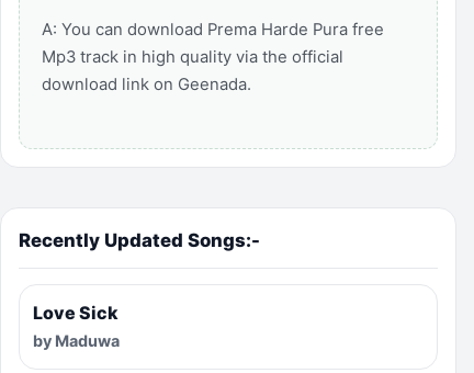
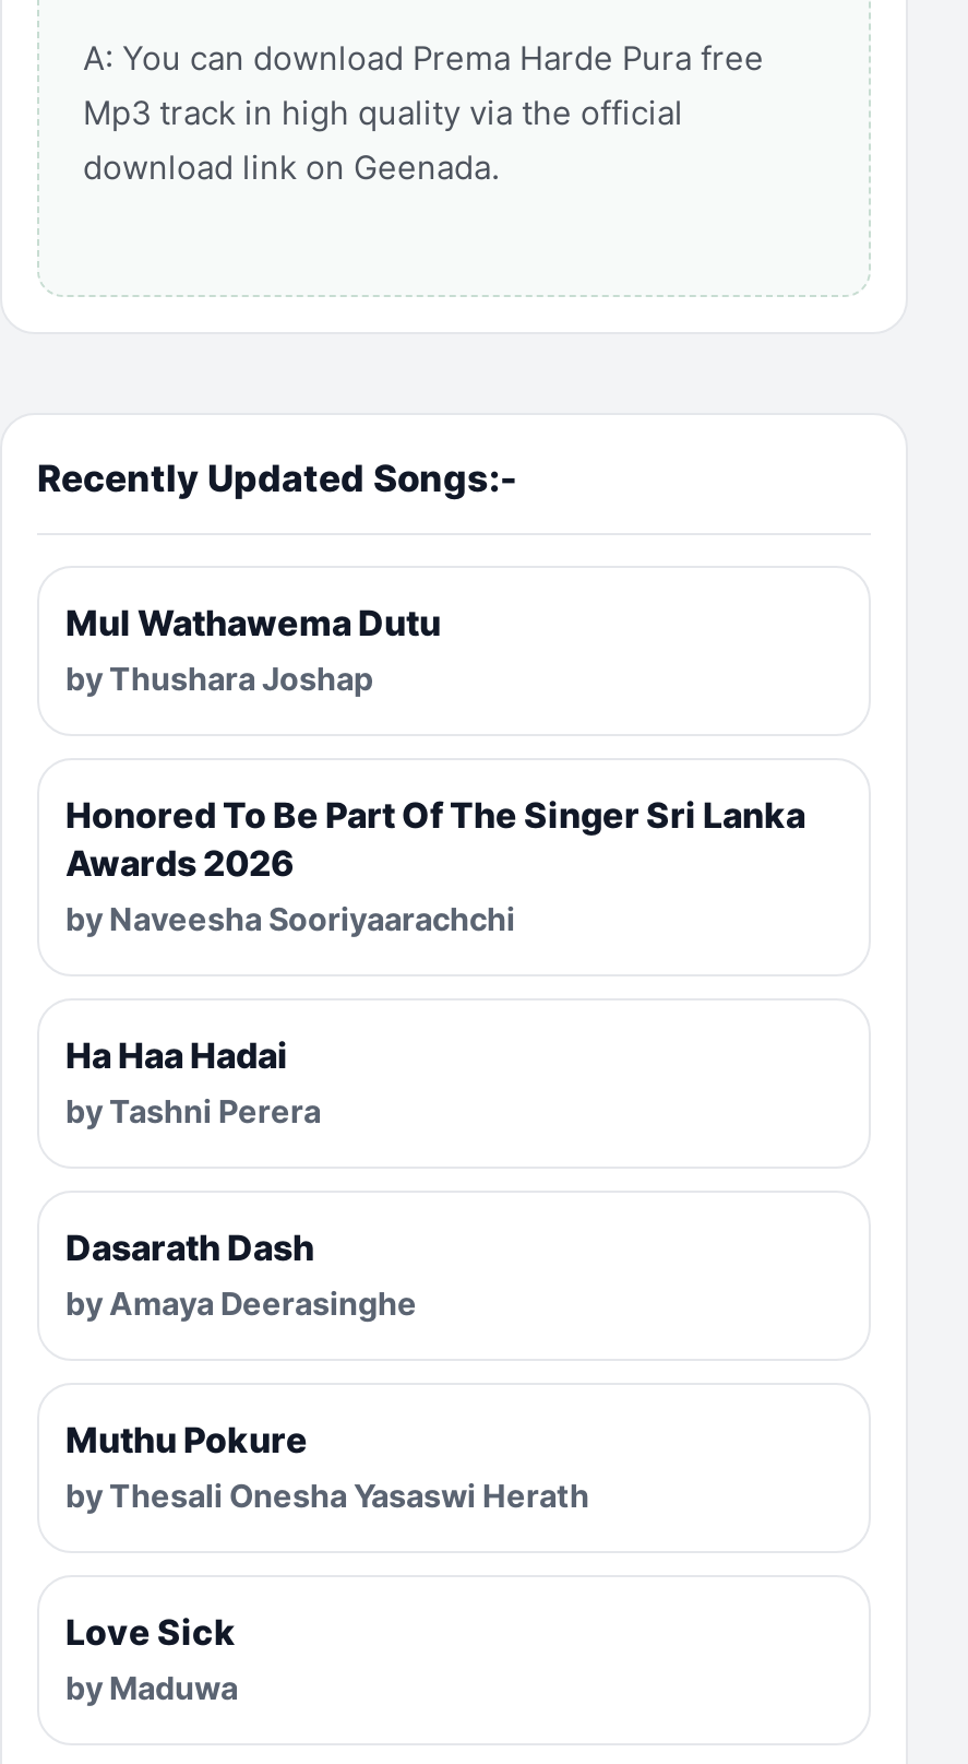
+ Mul Wathawema Dutu
+ by Thushara Joshap
+ Honored To Be Part Of The Singer Sri Lanka
+ Awards 2026
+ by Naveesha Sooriyaarachchi
+ Ha Haa Hadai
+ by Tashni Perera
+ Dasarath Dash
+ by Amaya Deerasinghe
+ Muthu Pokure
+ by Thesali Onesha Yasaswi Herath
